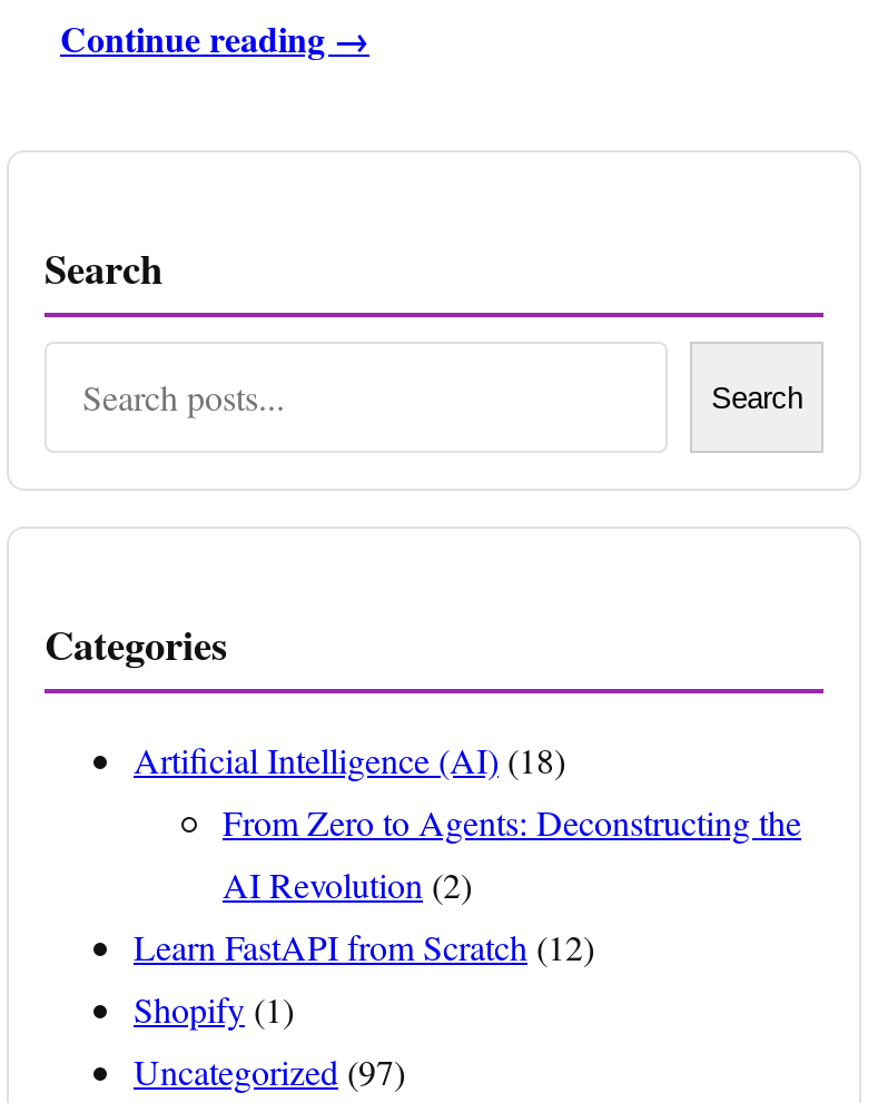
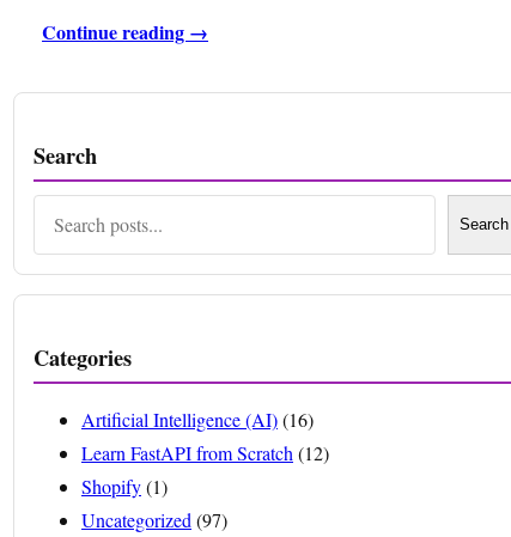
- Artificial Intelligence (AI) (18)
- From Zero to Agents: Deconstructing the
- AI Revolution (2)
+ Artificial Intelligence (AI) (16)
